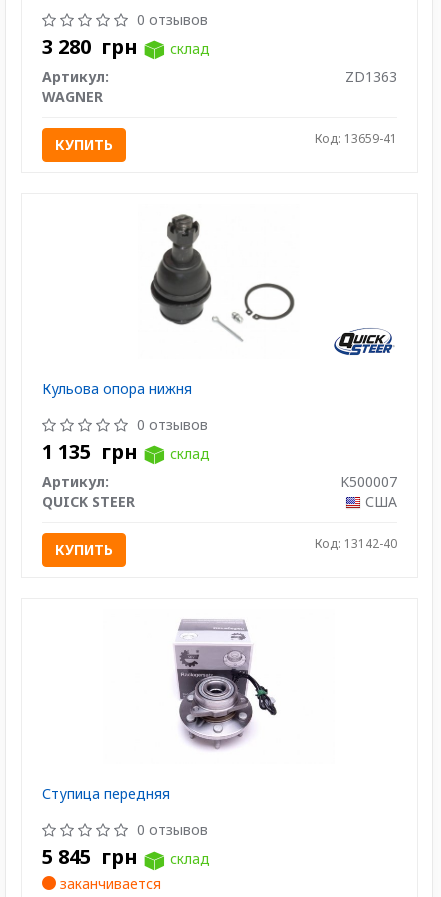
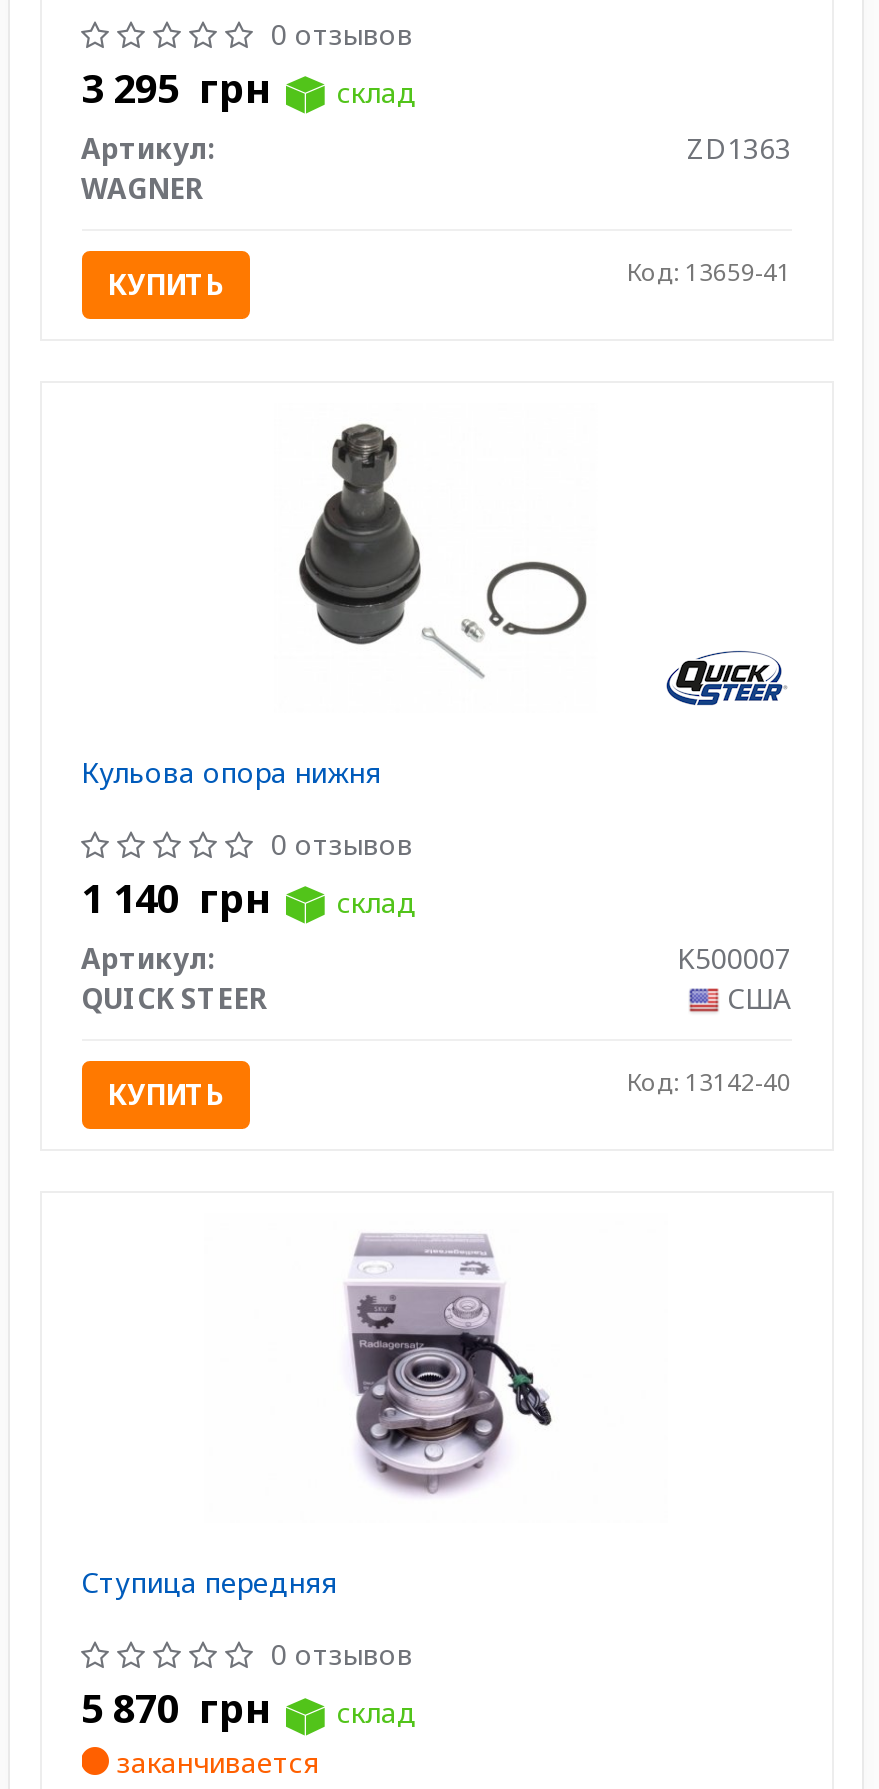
- 3 280 грн склад
+ 3 295 грн склад

- 1 135 грн склад
+ 1 140 грн склад

- 5 845 грн склад
+ 5 870 грн склад
